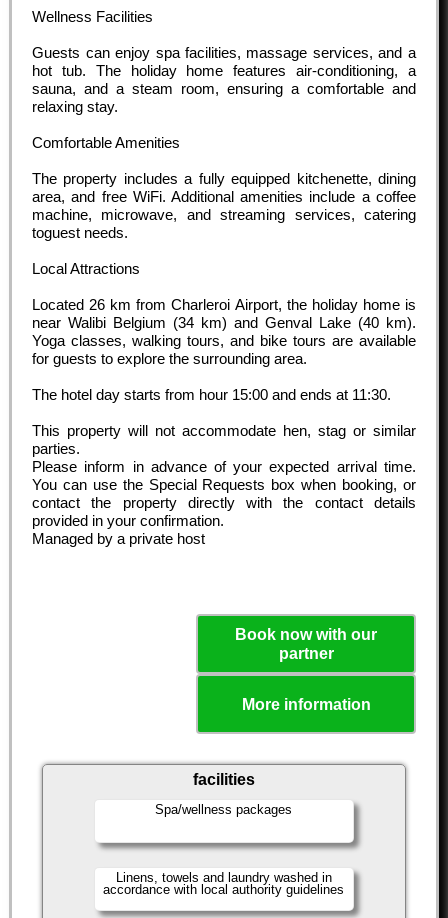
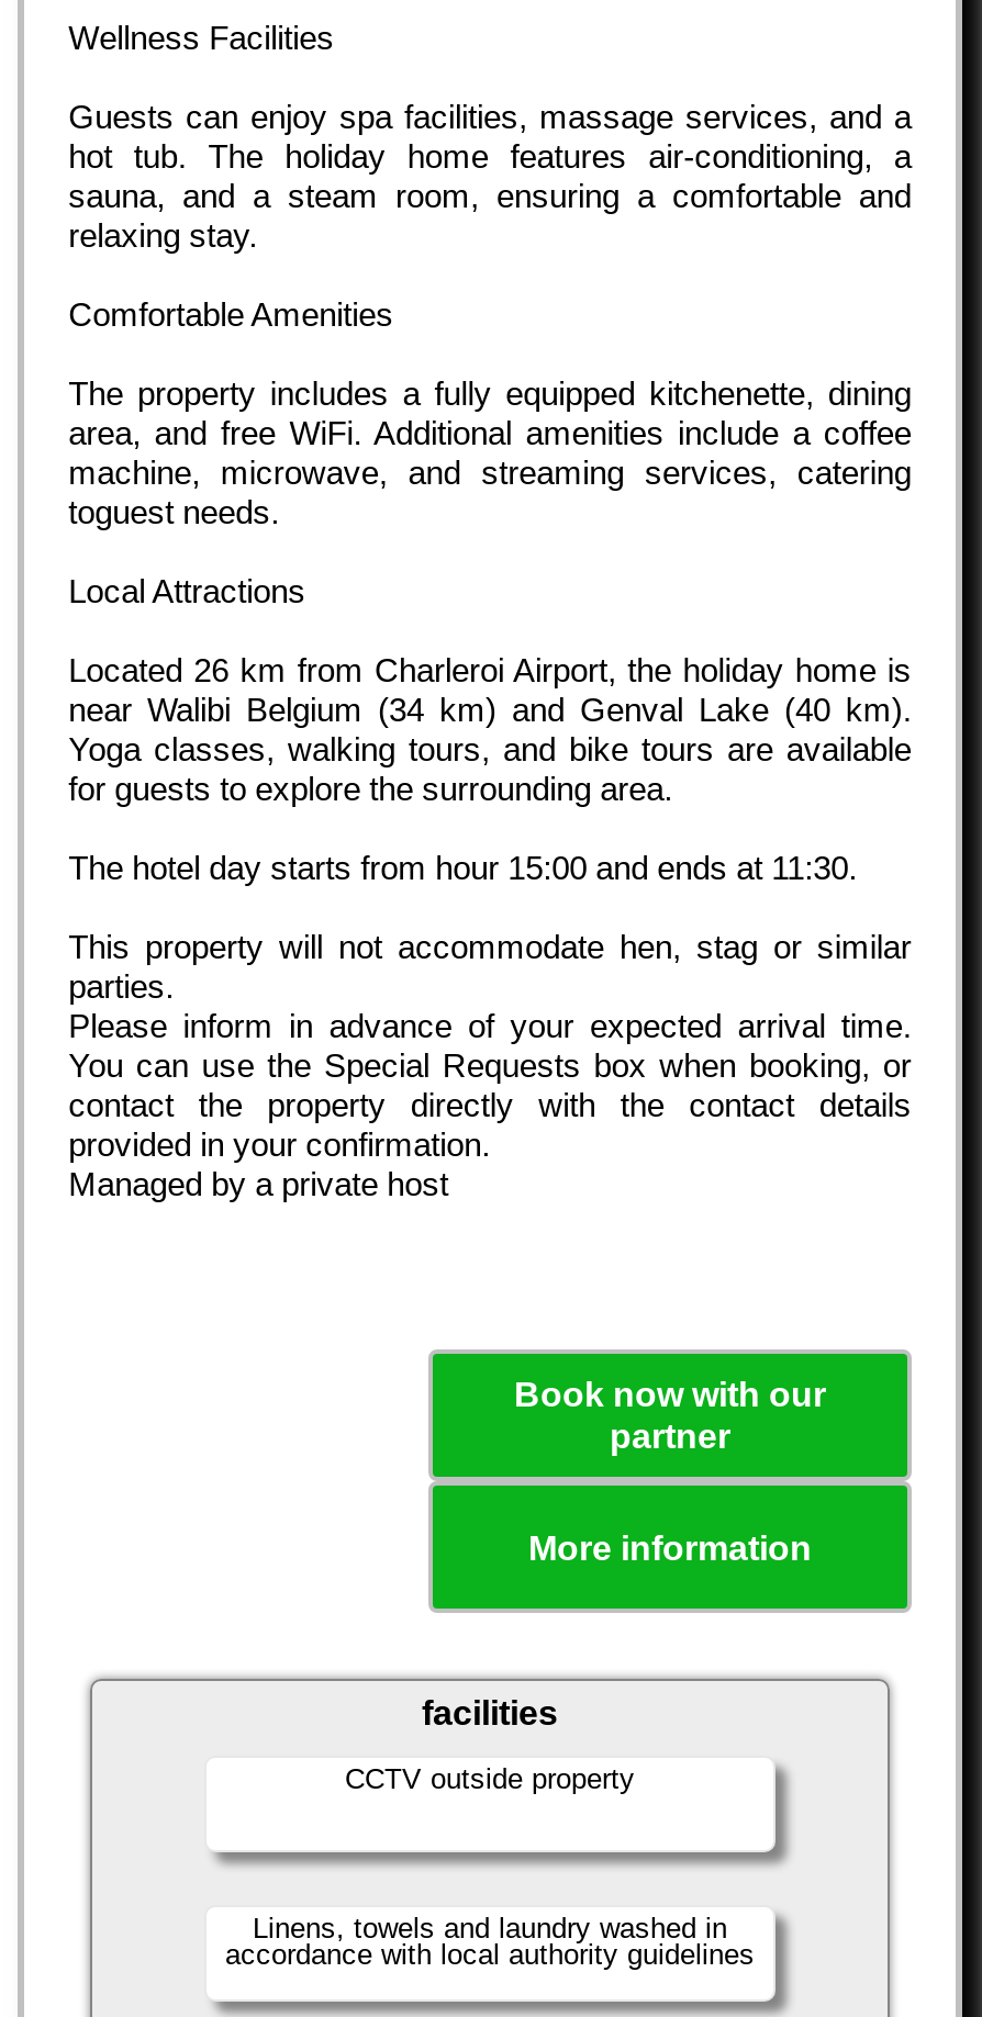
- Spa/wellness packages
+ CCTV outside property
